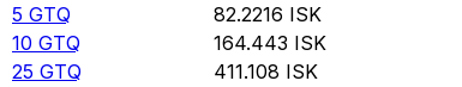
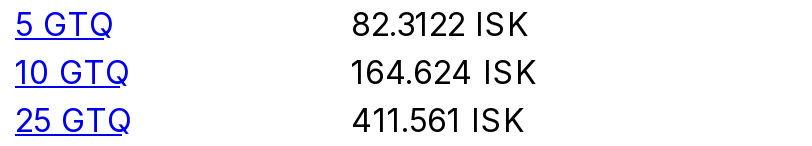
- 82.2216 ISK
+ 82.3122 ISK

- 164.443 ISK
+ 164.624 ISK

- 411.108 ISK
+ 411.561 ISK
